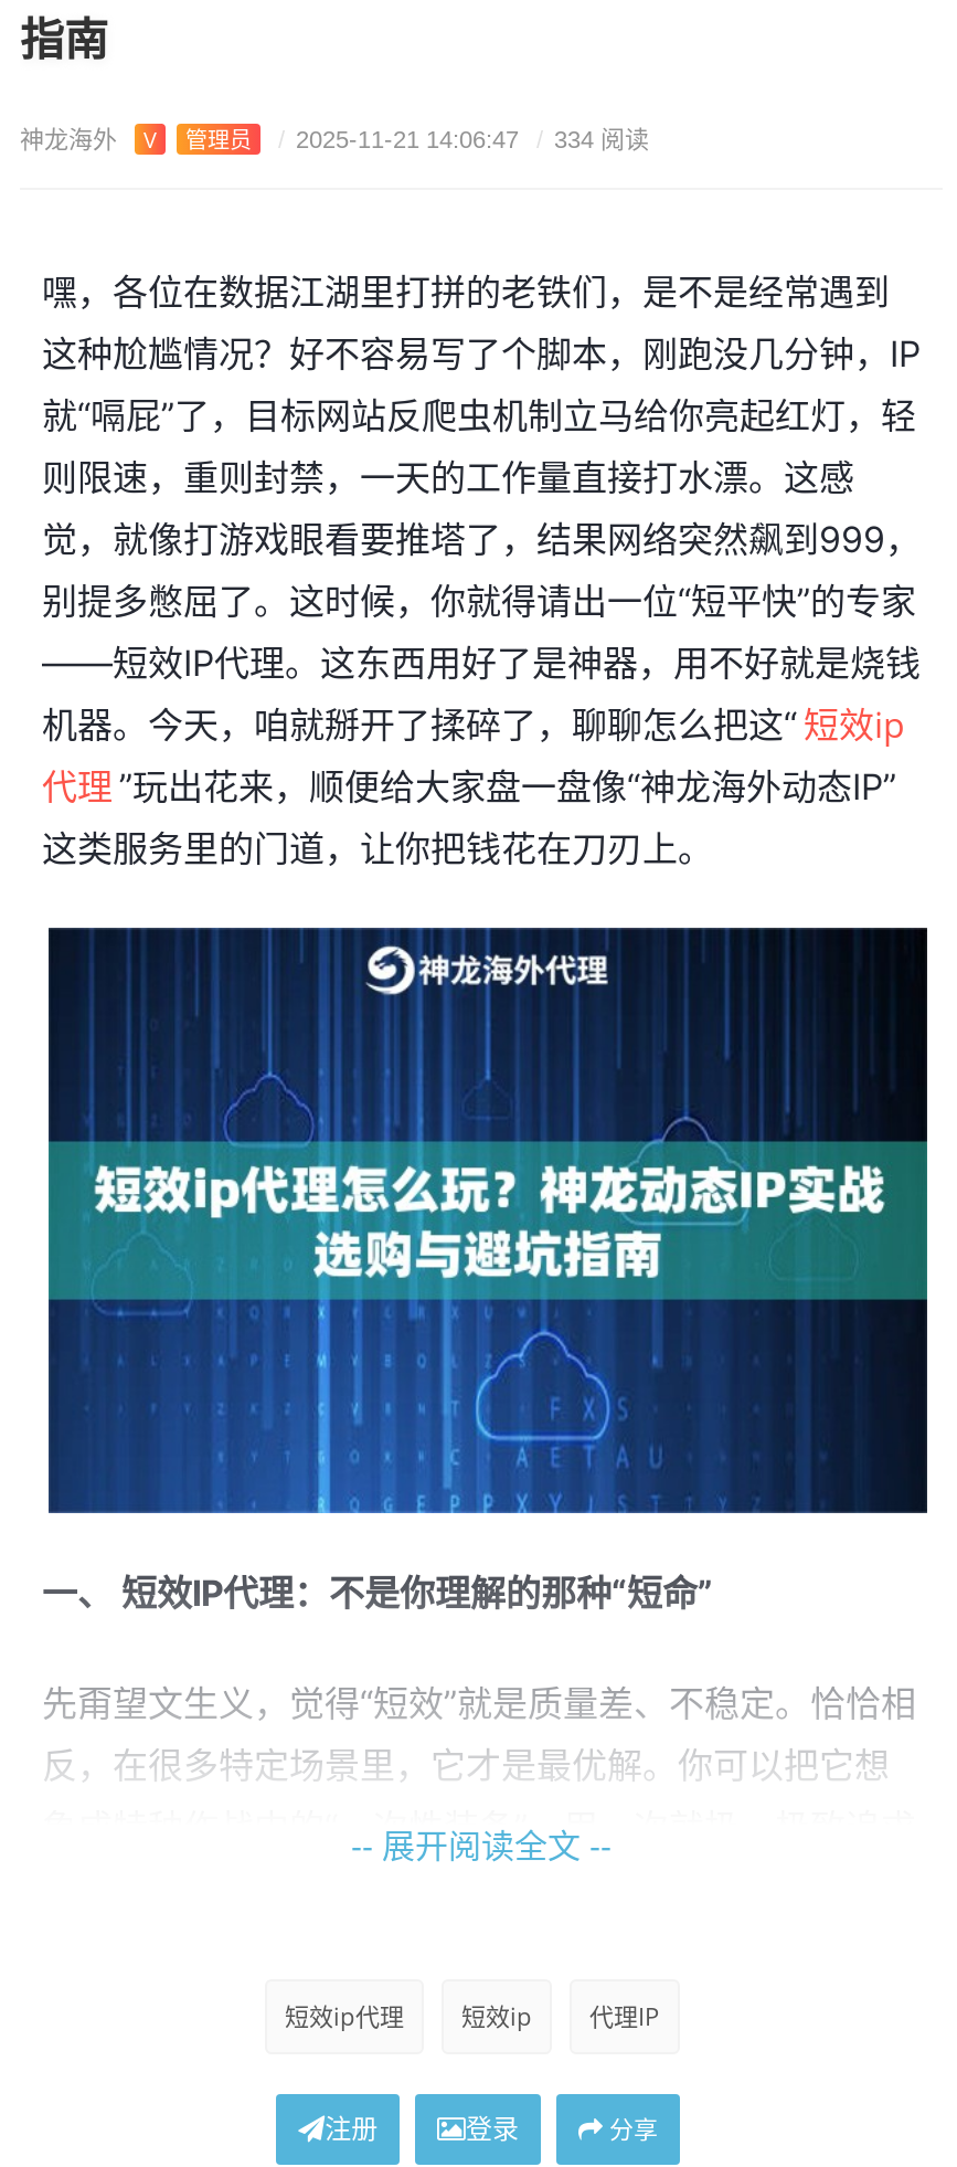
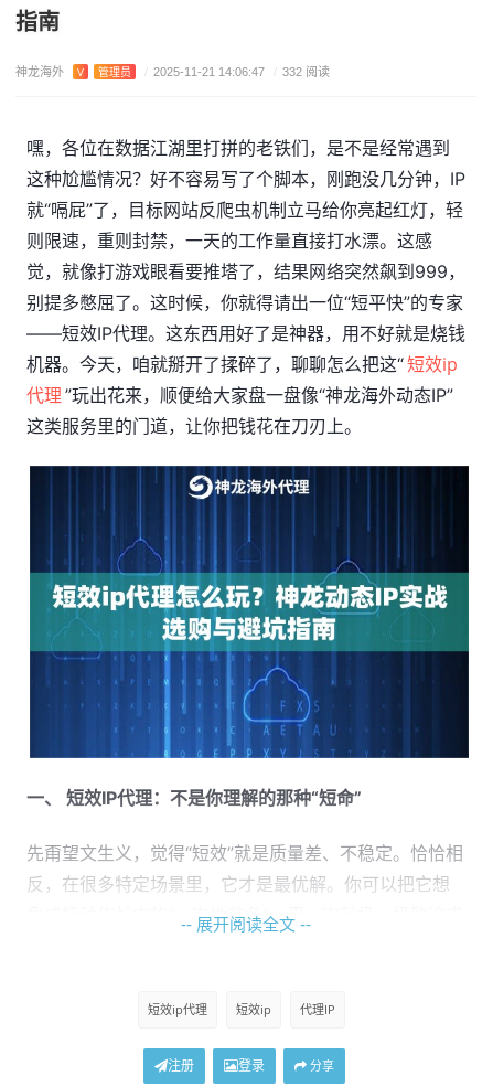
- 神龙海外 V 管理员 / 2025-11-21 14:06:47 / 334 阅读
+ 神龙海外 V 管理员 / 2025-11-21 14:06:47 / 332 阅读
